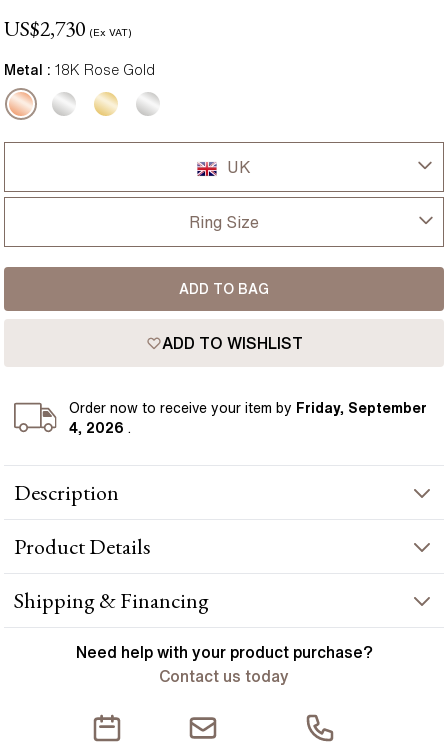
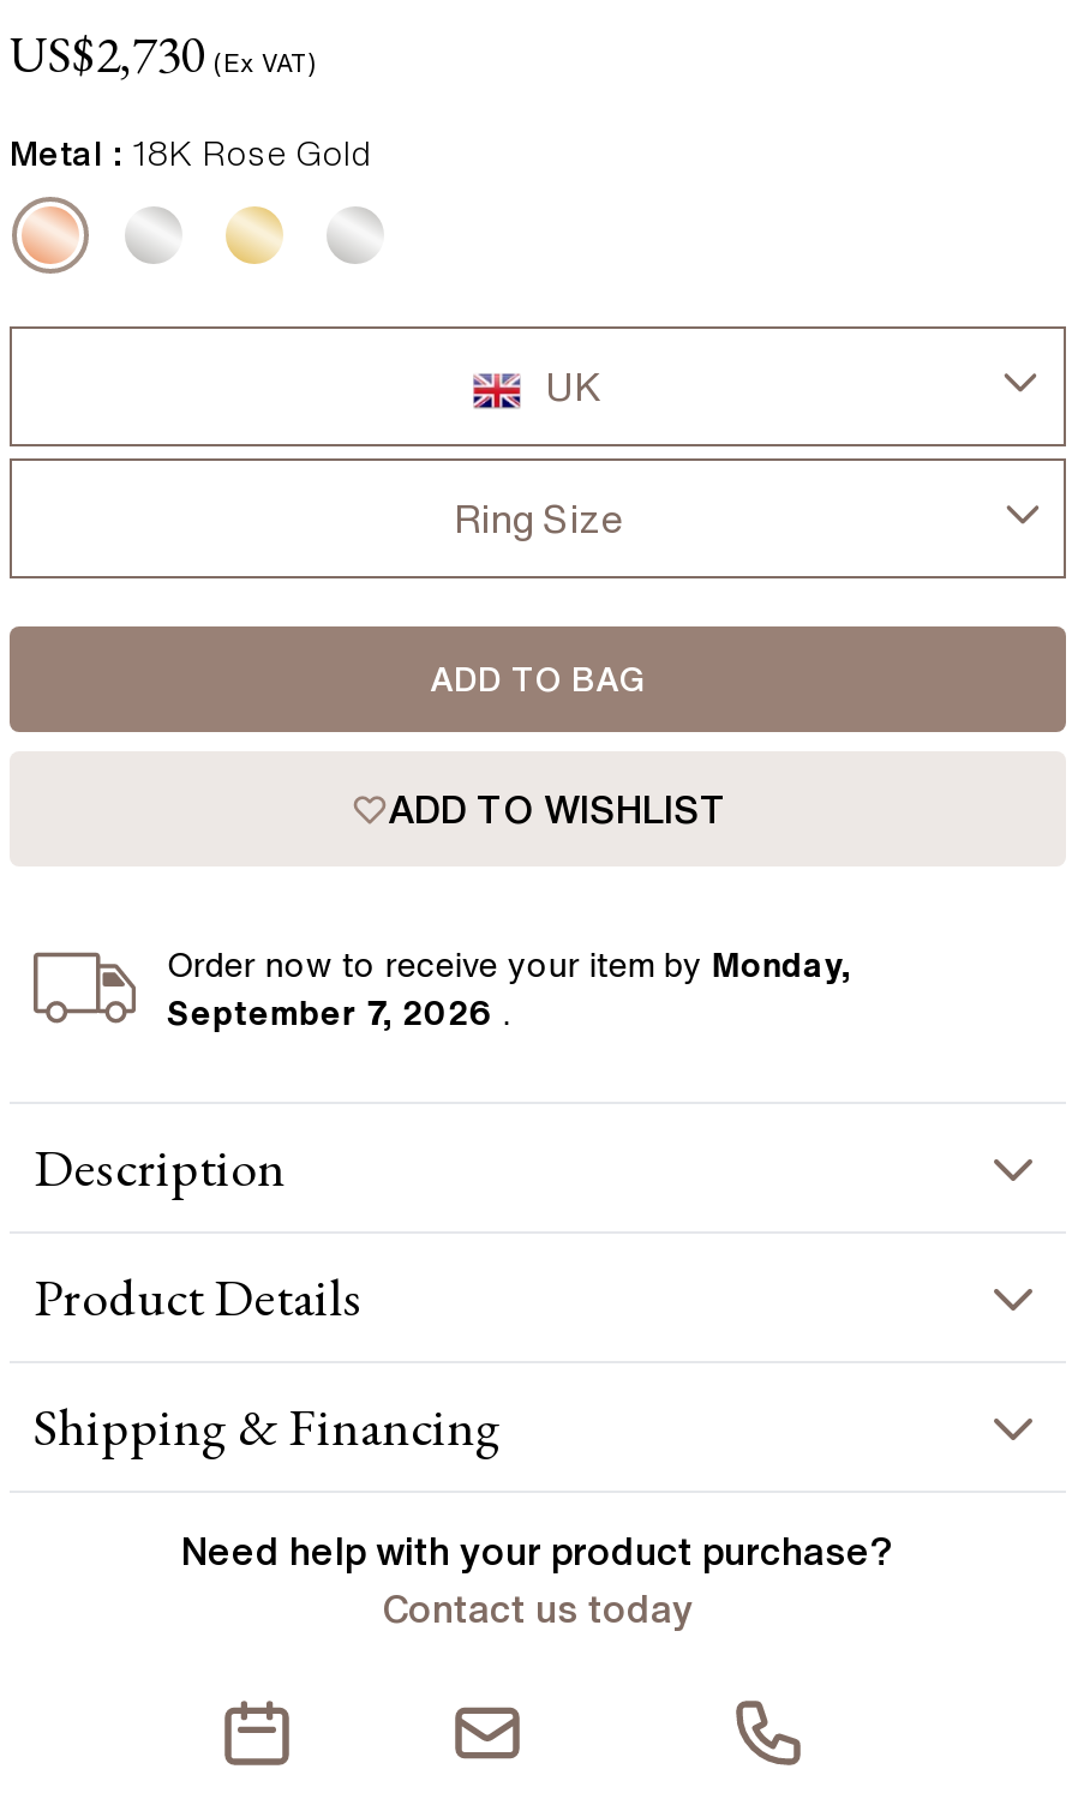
- Order now to receive your item by Friday, September
- 4, 2026 .
+ Order now to receive your item by Monday,
+ September 7, 2026 .
